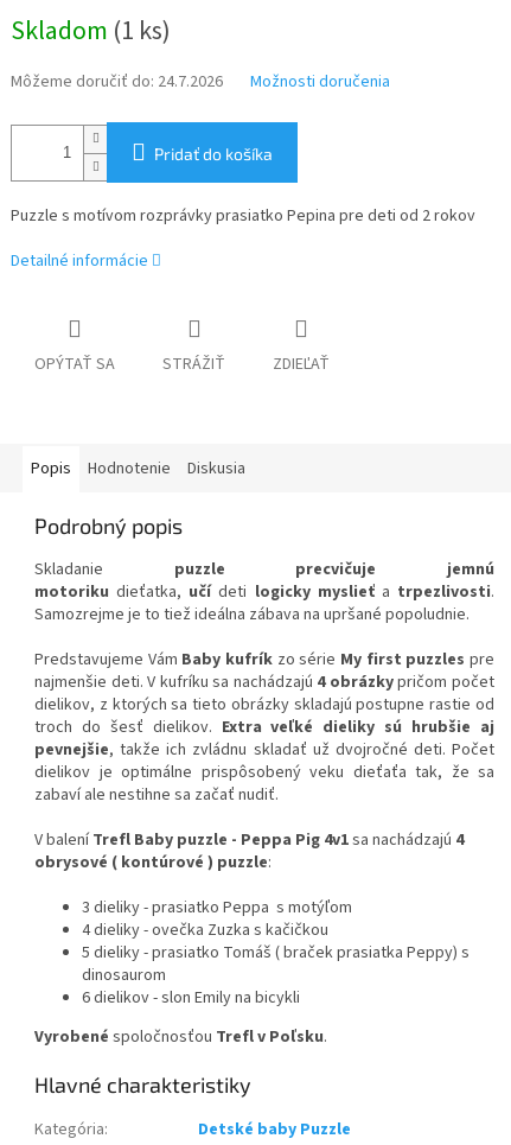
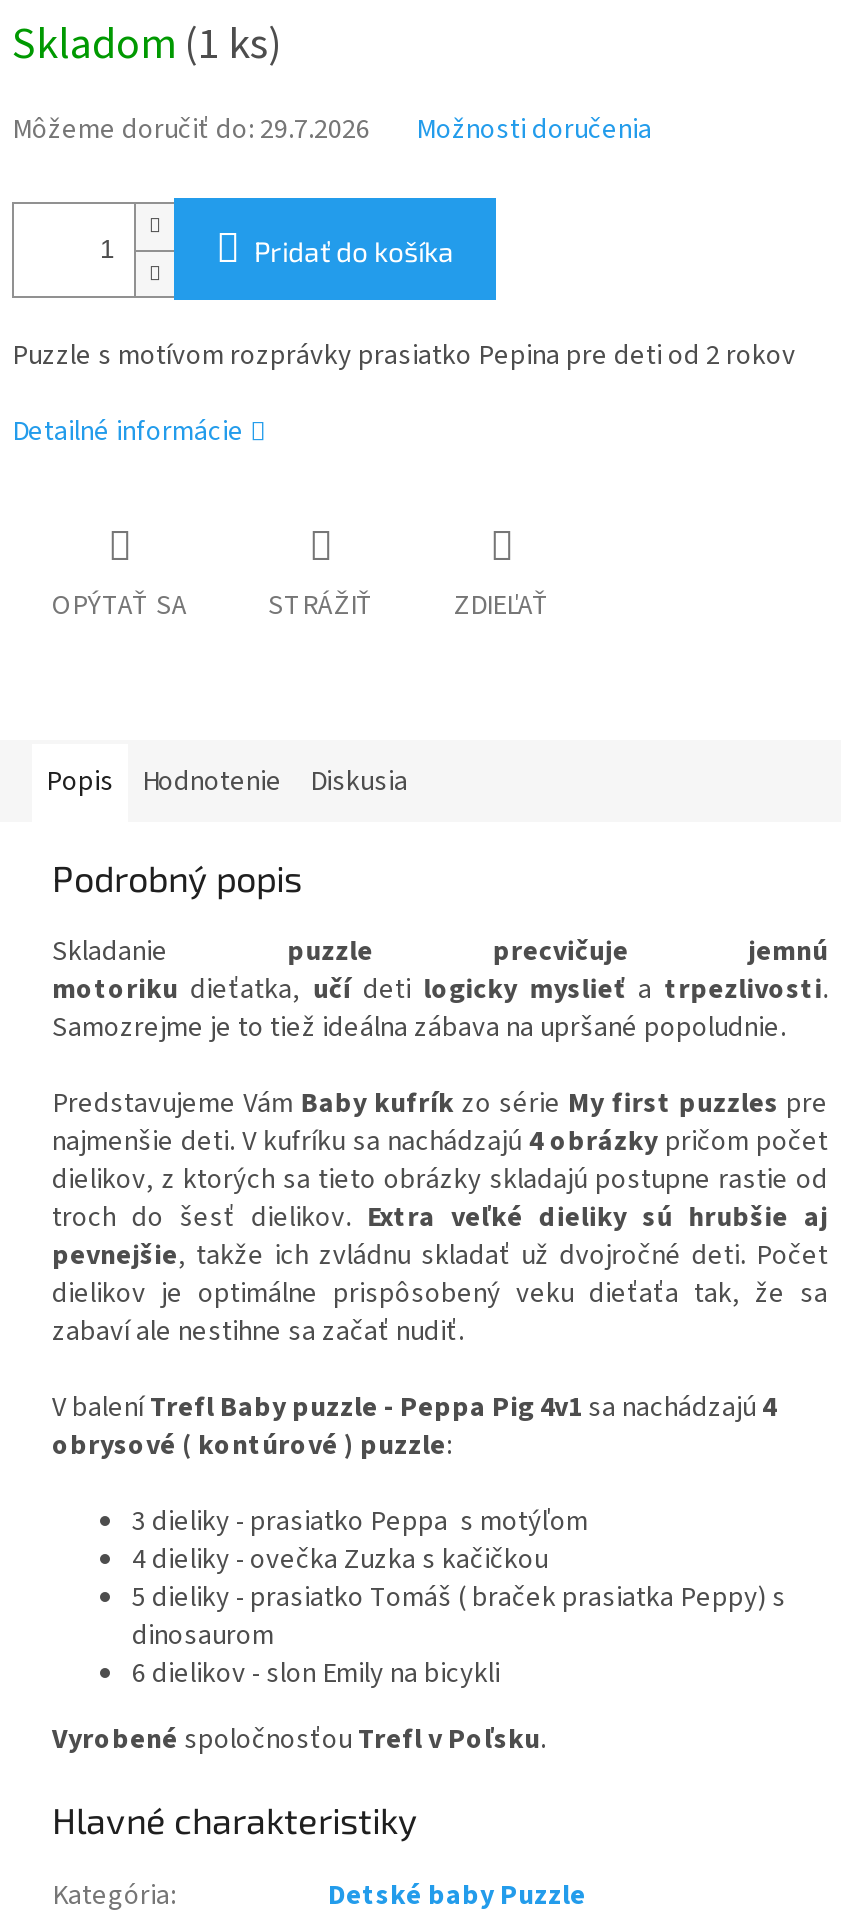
- Môžeme doručiť do: 24.7.2026
+ Môžeme doručiť do: 29.7.2026
